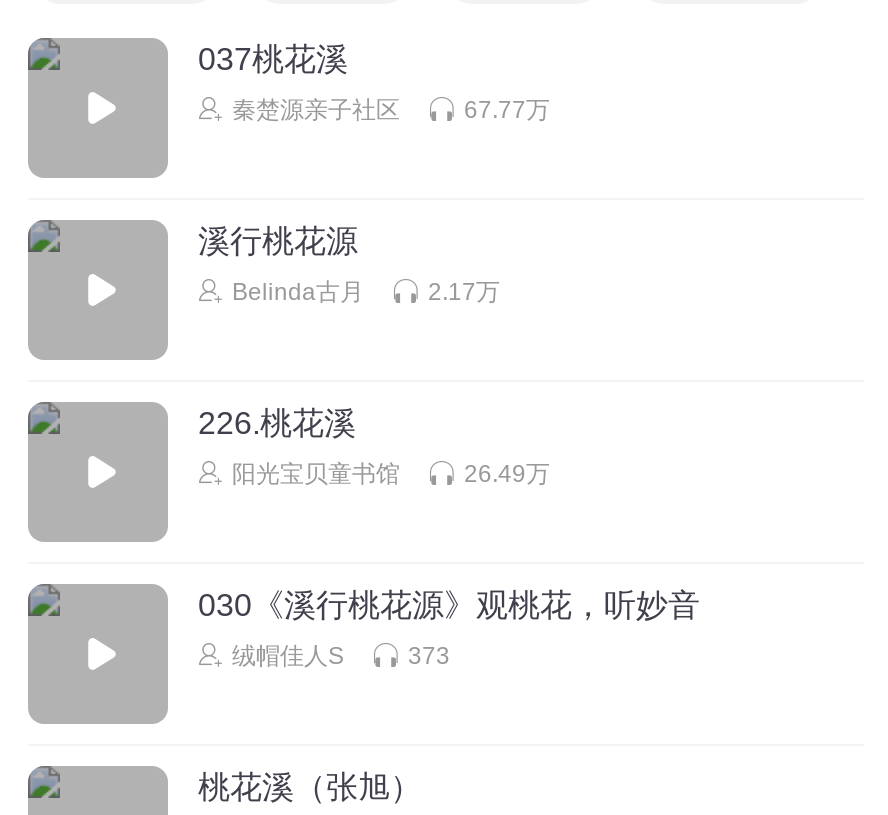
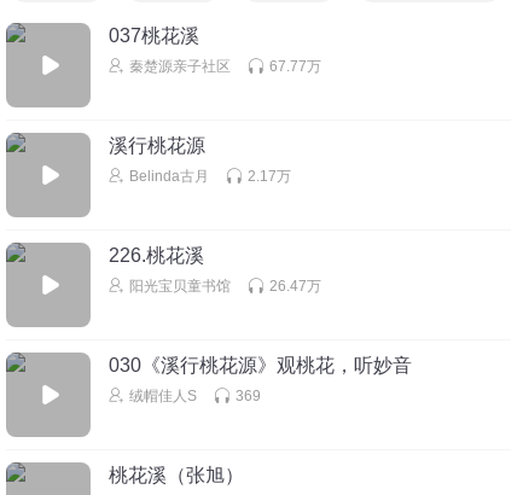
- 26.49万
+ 26.47万

- 373
+ 369
